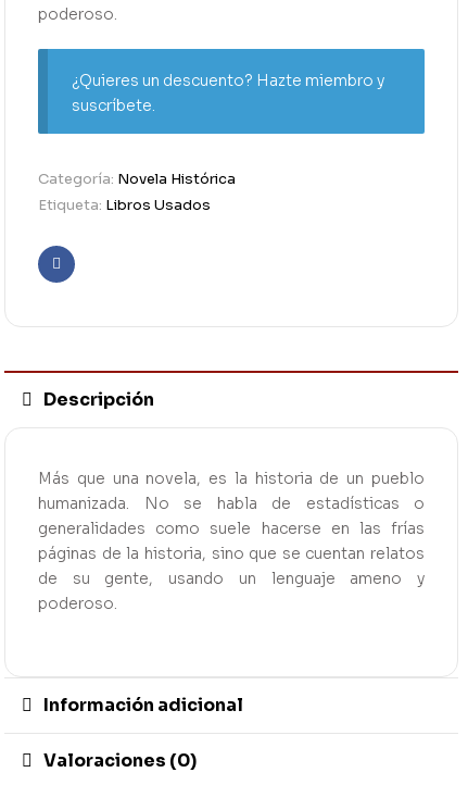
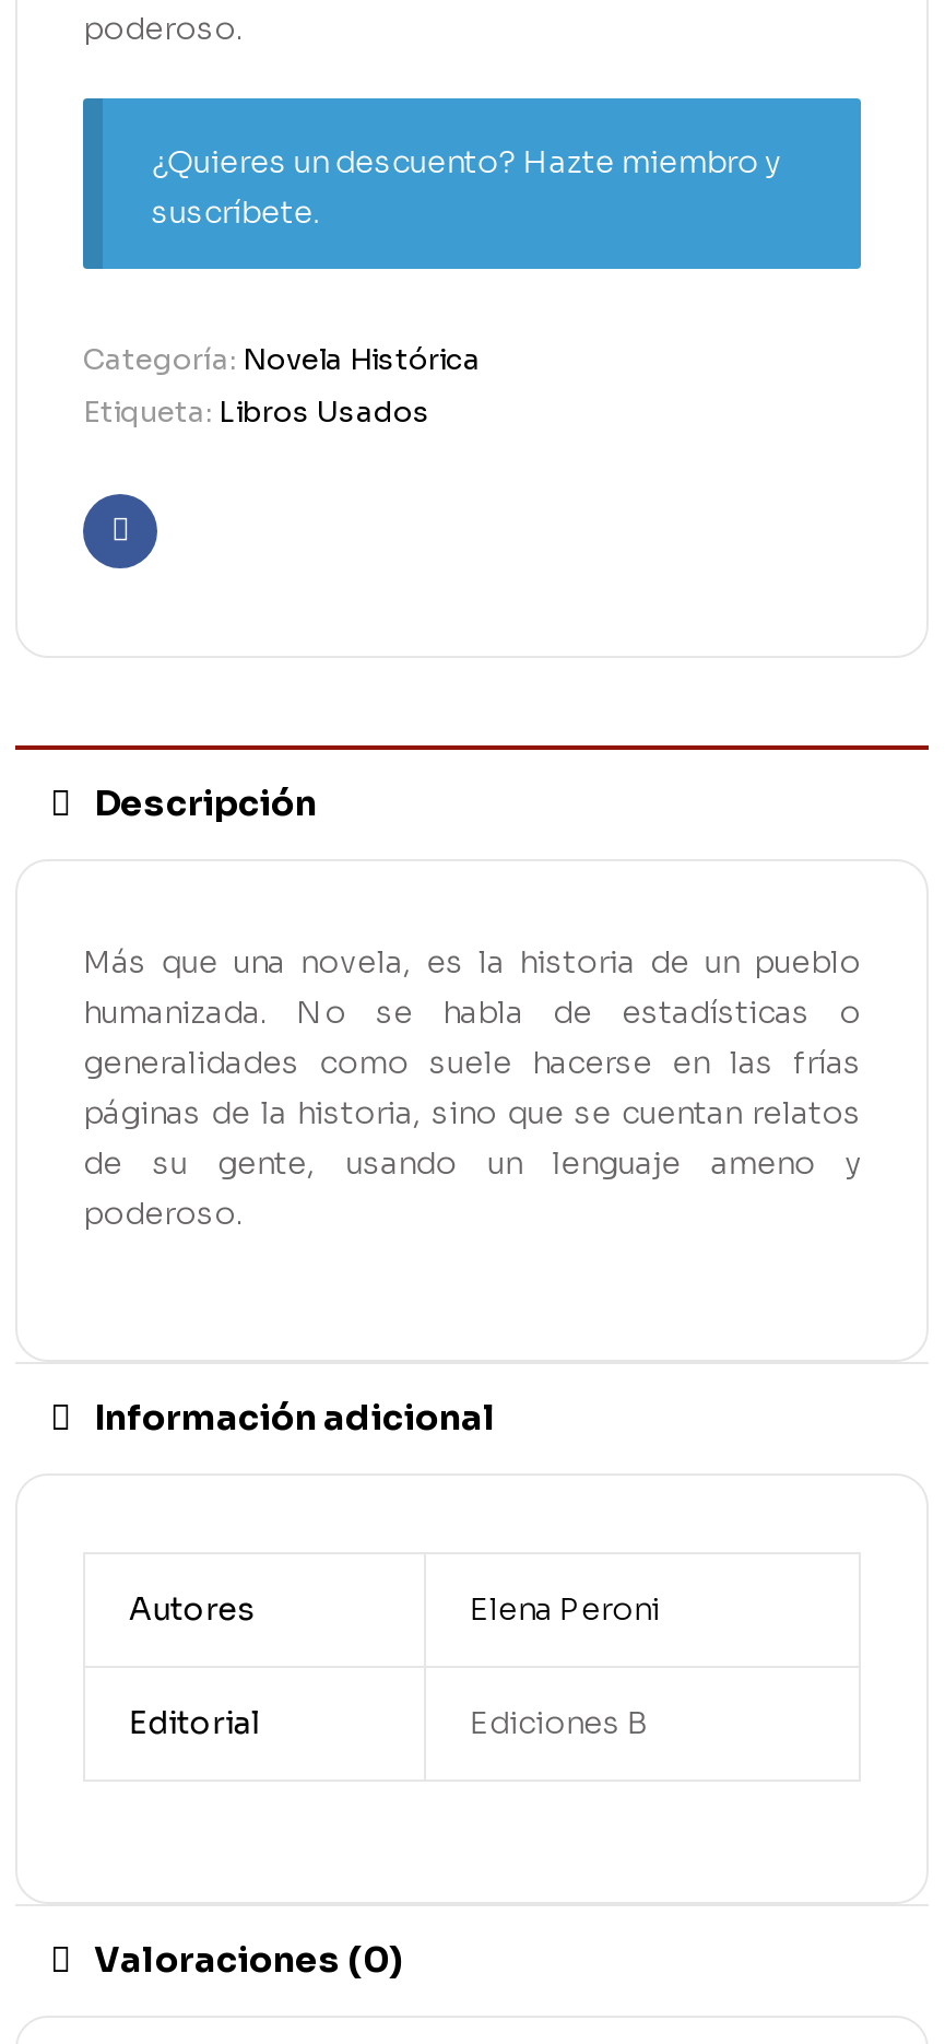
+ Autores
+ Elena Peroni
+ Editorial
+ Ediciones B
